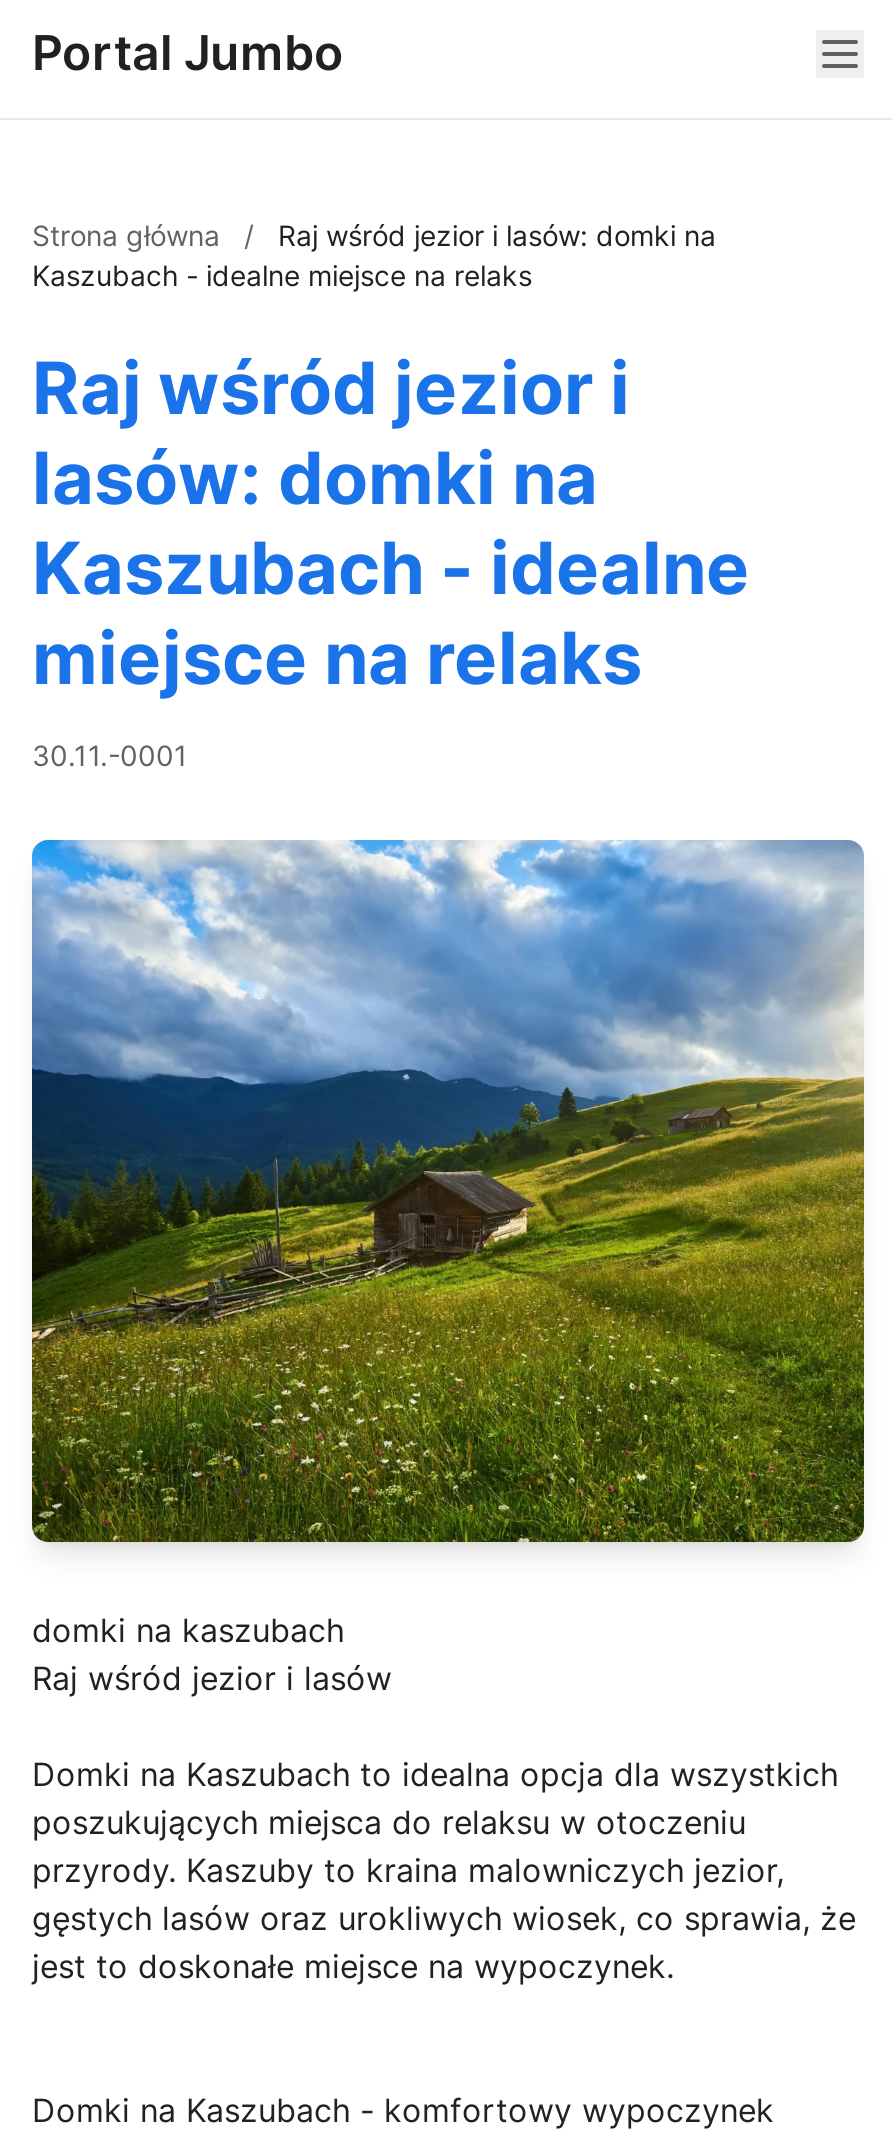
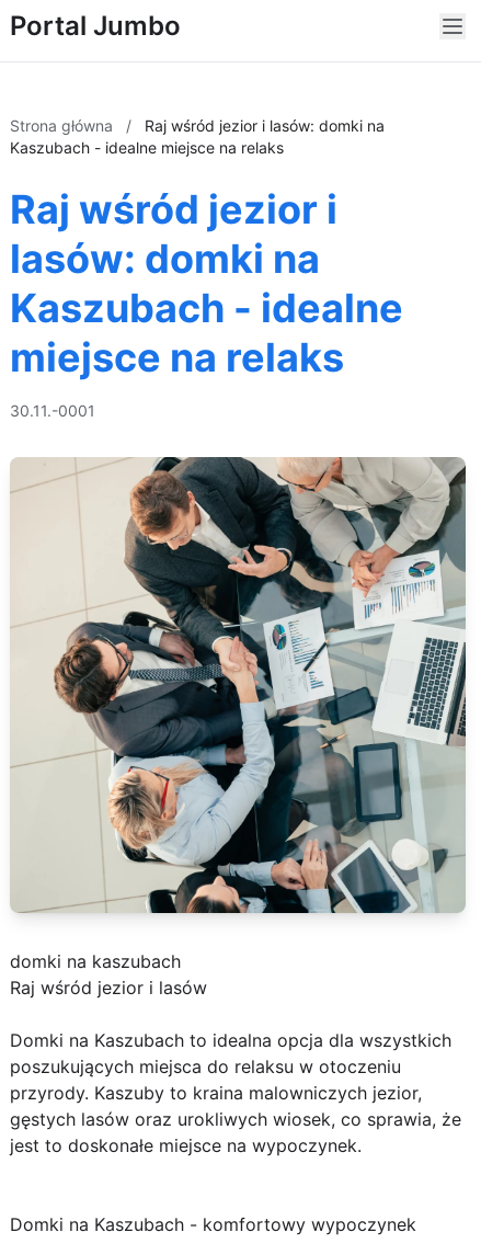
- [image]
+ [image]
